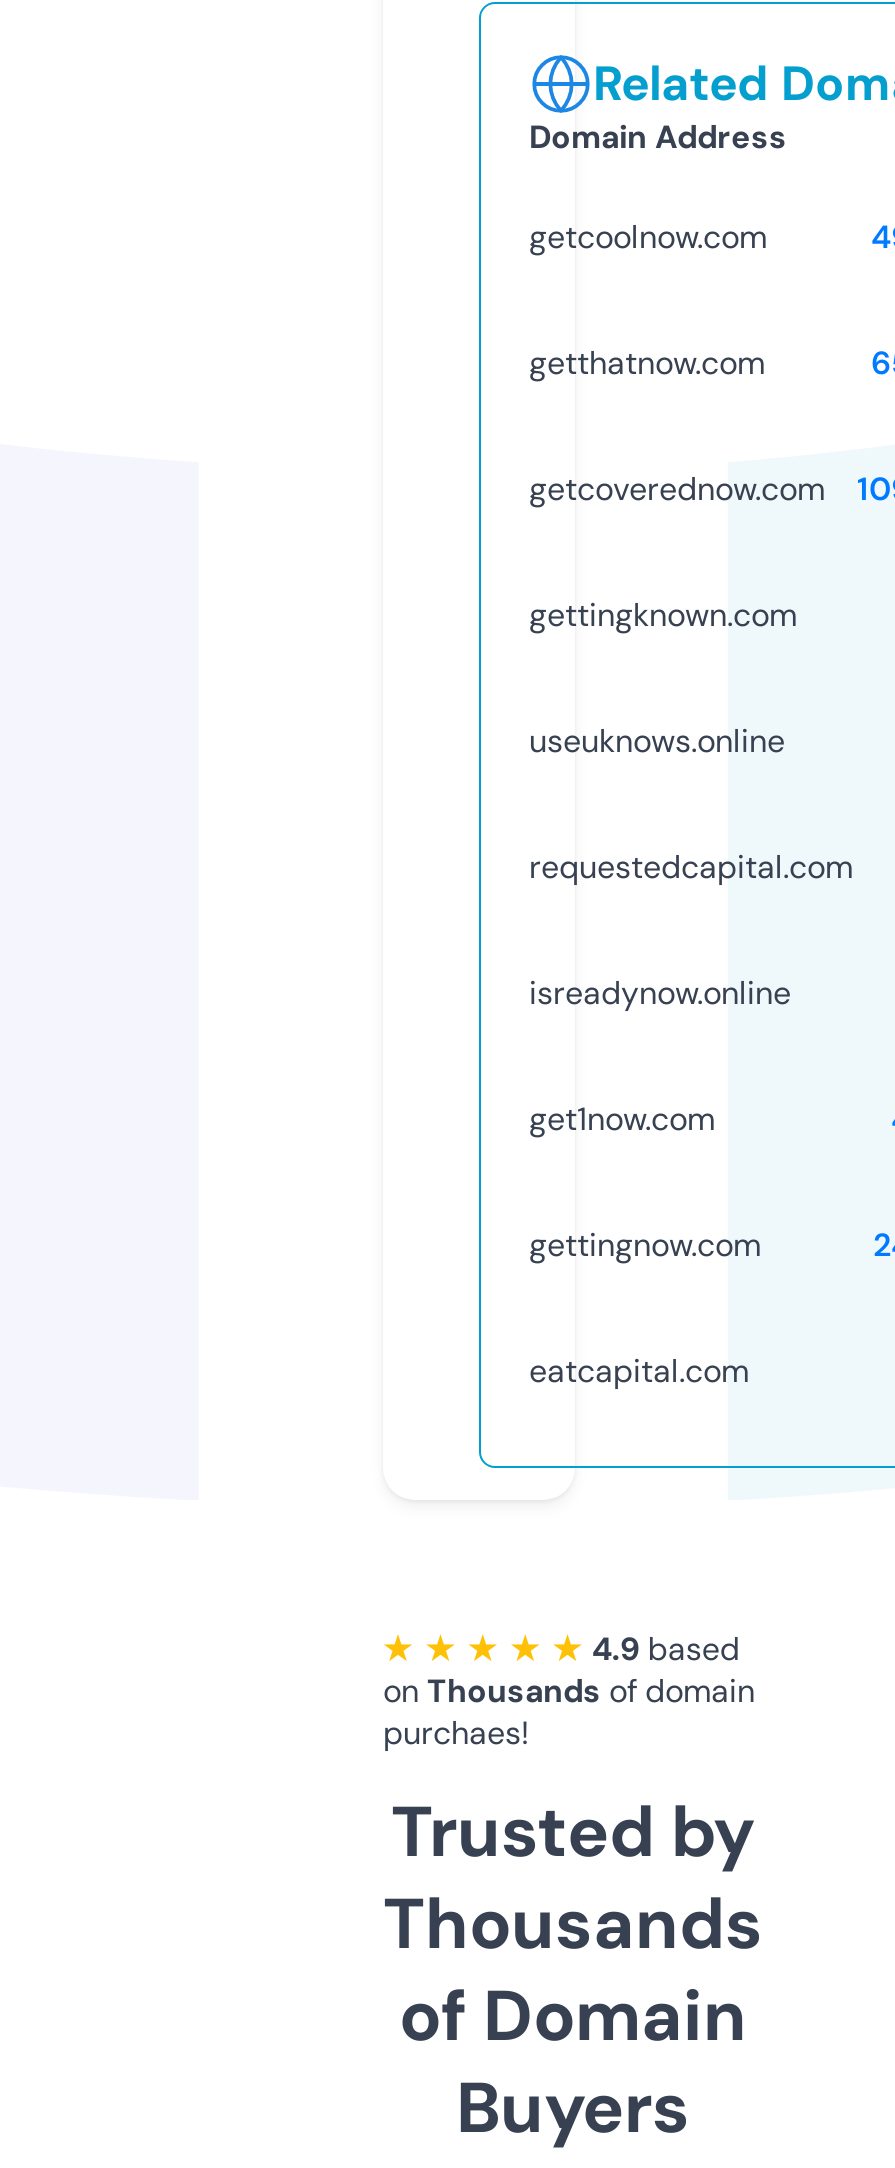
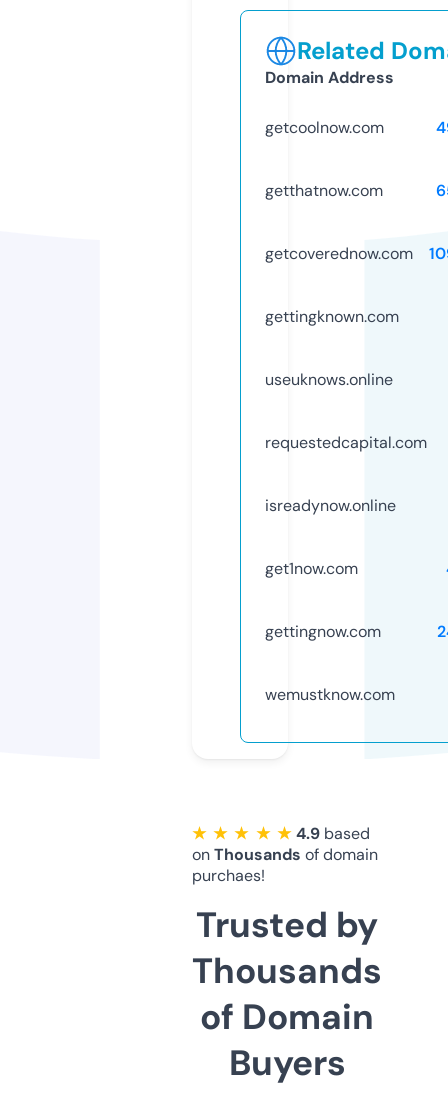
- eatcapital.com
+ wemustknow.com
